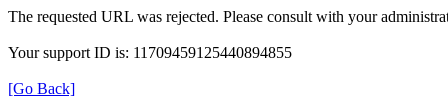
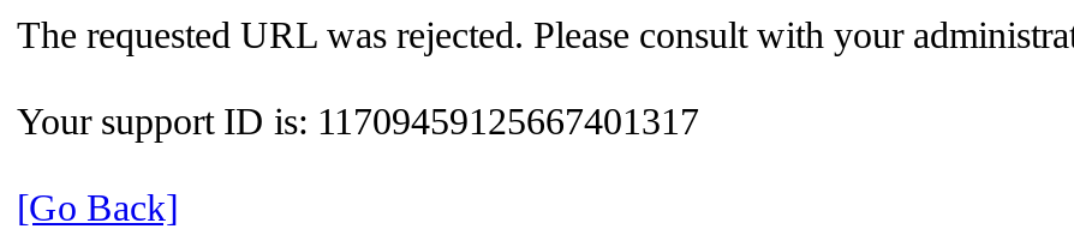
- Your support ID is: 11709459125440894855
+ Your support ID is: 11709459125667401317
